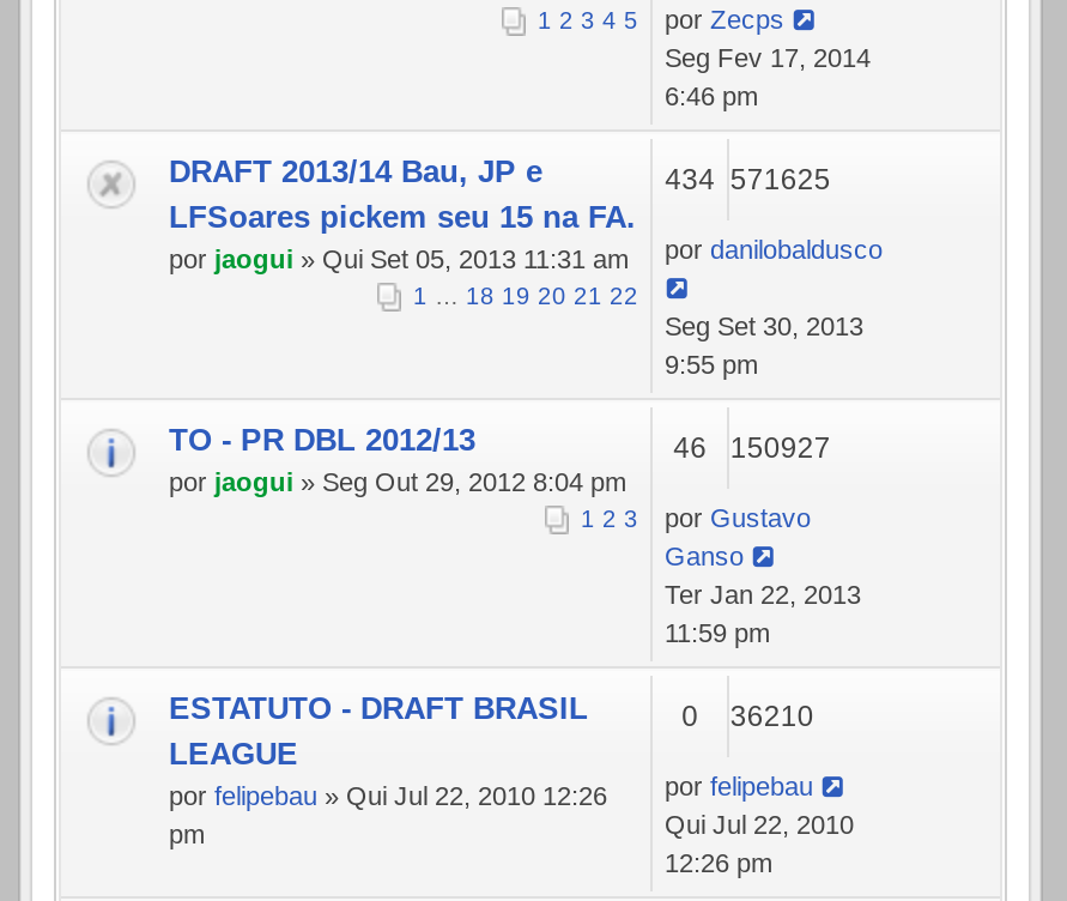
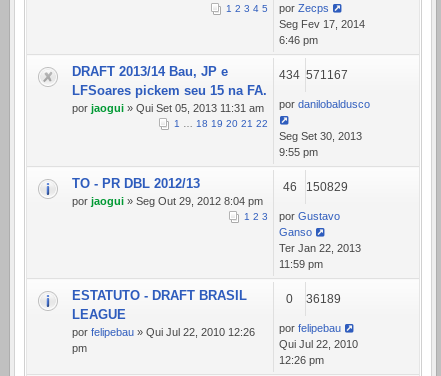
- 434 571625
+ 434 571167

- 46 150927
+ 46 150829

- 0 36210
+ 0 36189
